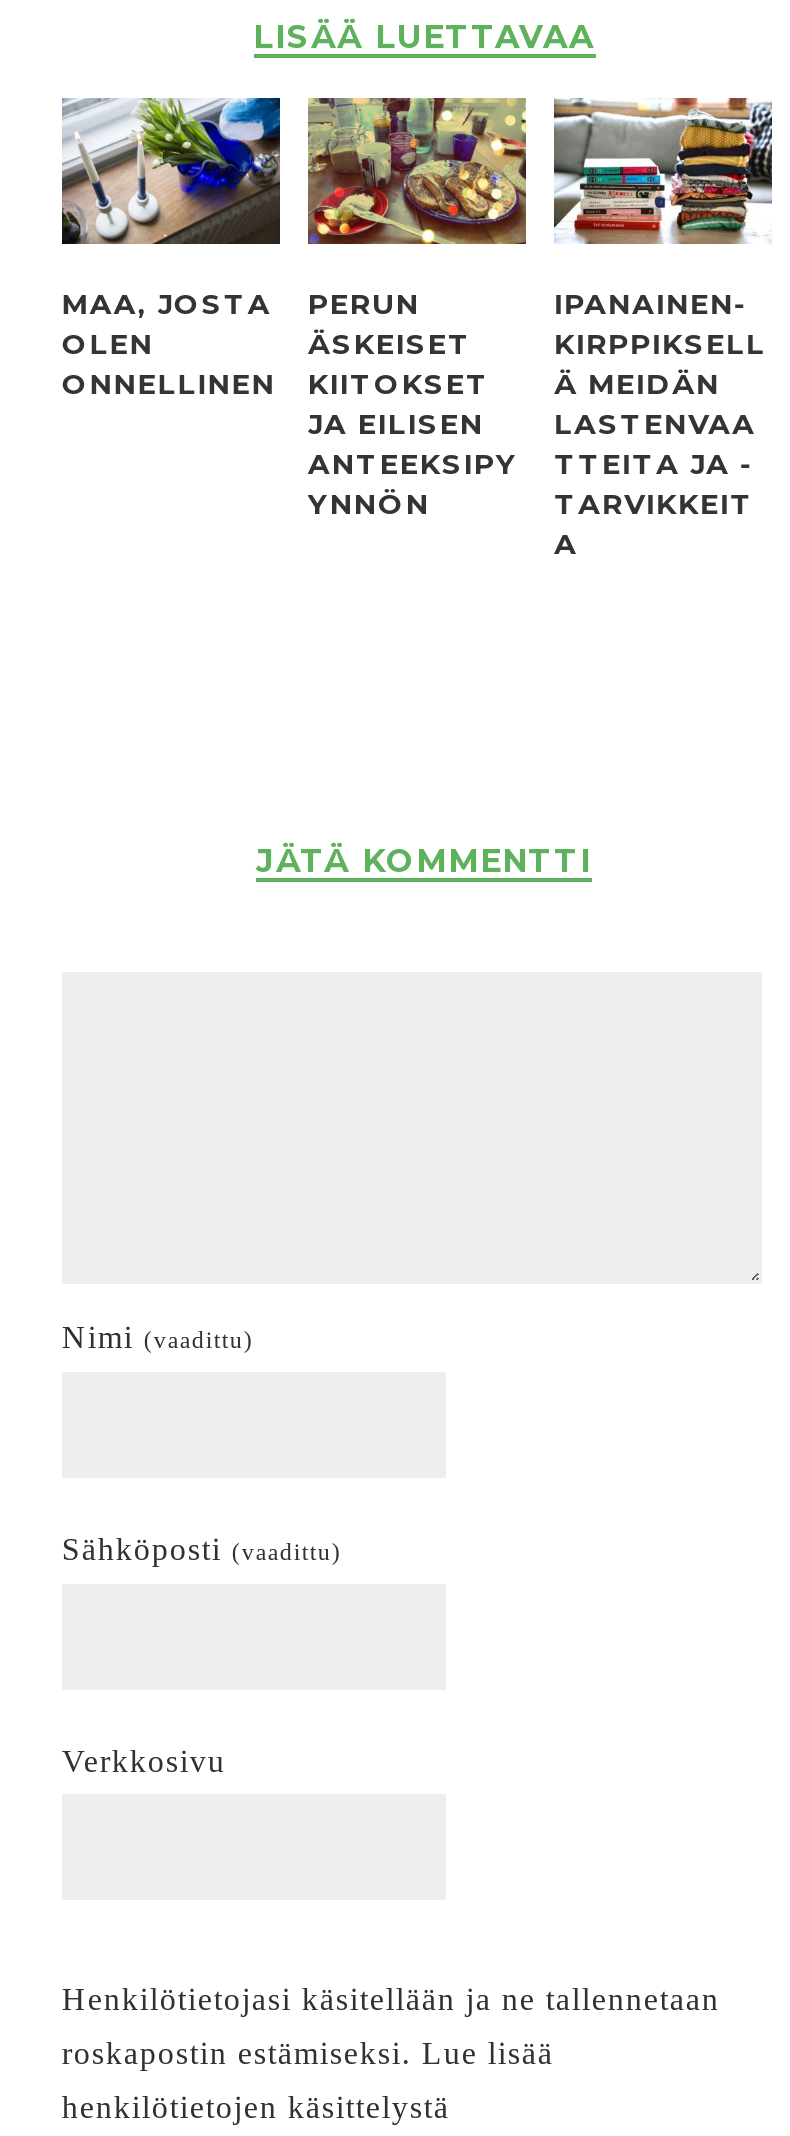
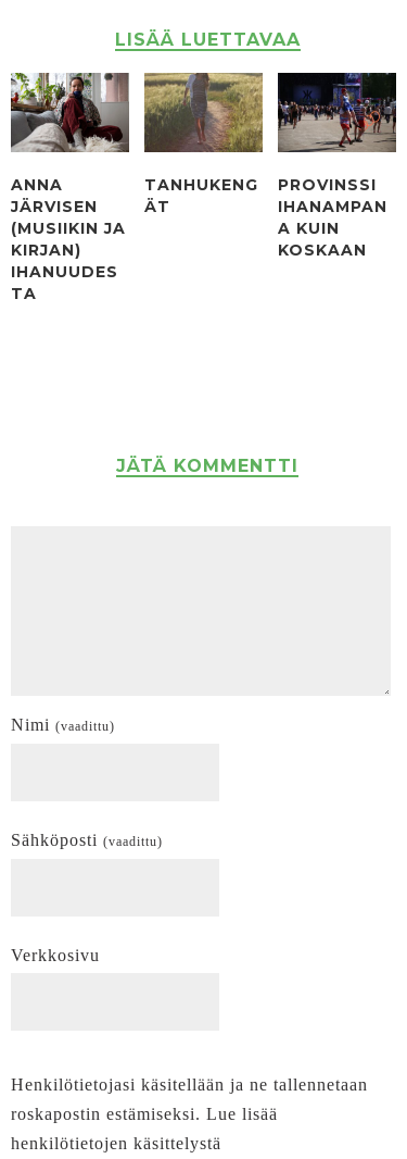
- [image]
- MAA, JOSTA
- OLEN
- ONNELLINEN
+ [image]
+ ANNA
+ JÄRVISEN
+ (MUSIIKIN JA
+ KIRJAN)
+ IHANUUDES
+ TA

- [image]
- PERUN
- ÄSKEISET
- KIITOKSET
- JA EILISEN
- ANTEEKSIPY
- YNNÖN
+ [image]
+ TANHUKENG
+ ÄT

- [image]
- IPANAINEN-
- KIRPPIKSELL
- Ä MEIDÄN
- LASTENVAA
- TTEITA JA -
- TARVIKKEIT
- A
+ [image]
+ PROVINSSI
+ IHANAMPAN
+ A KUIN
+ KOSKAAN
